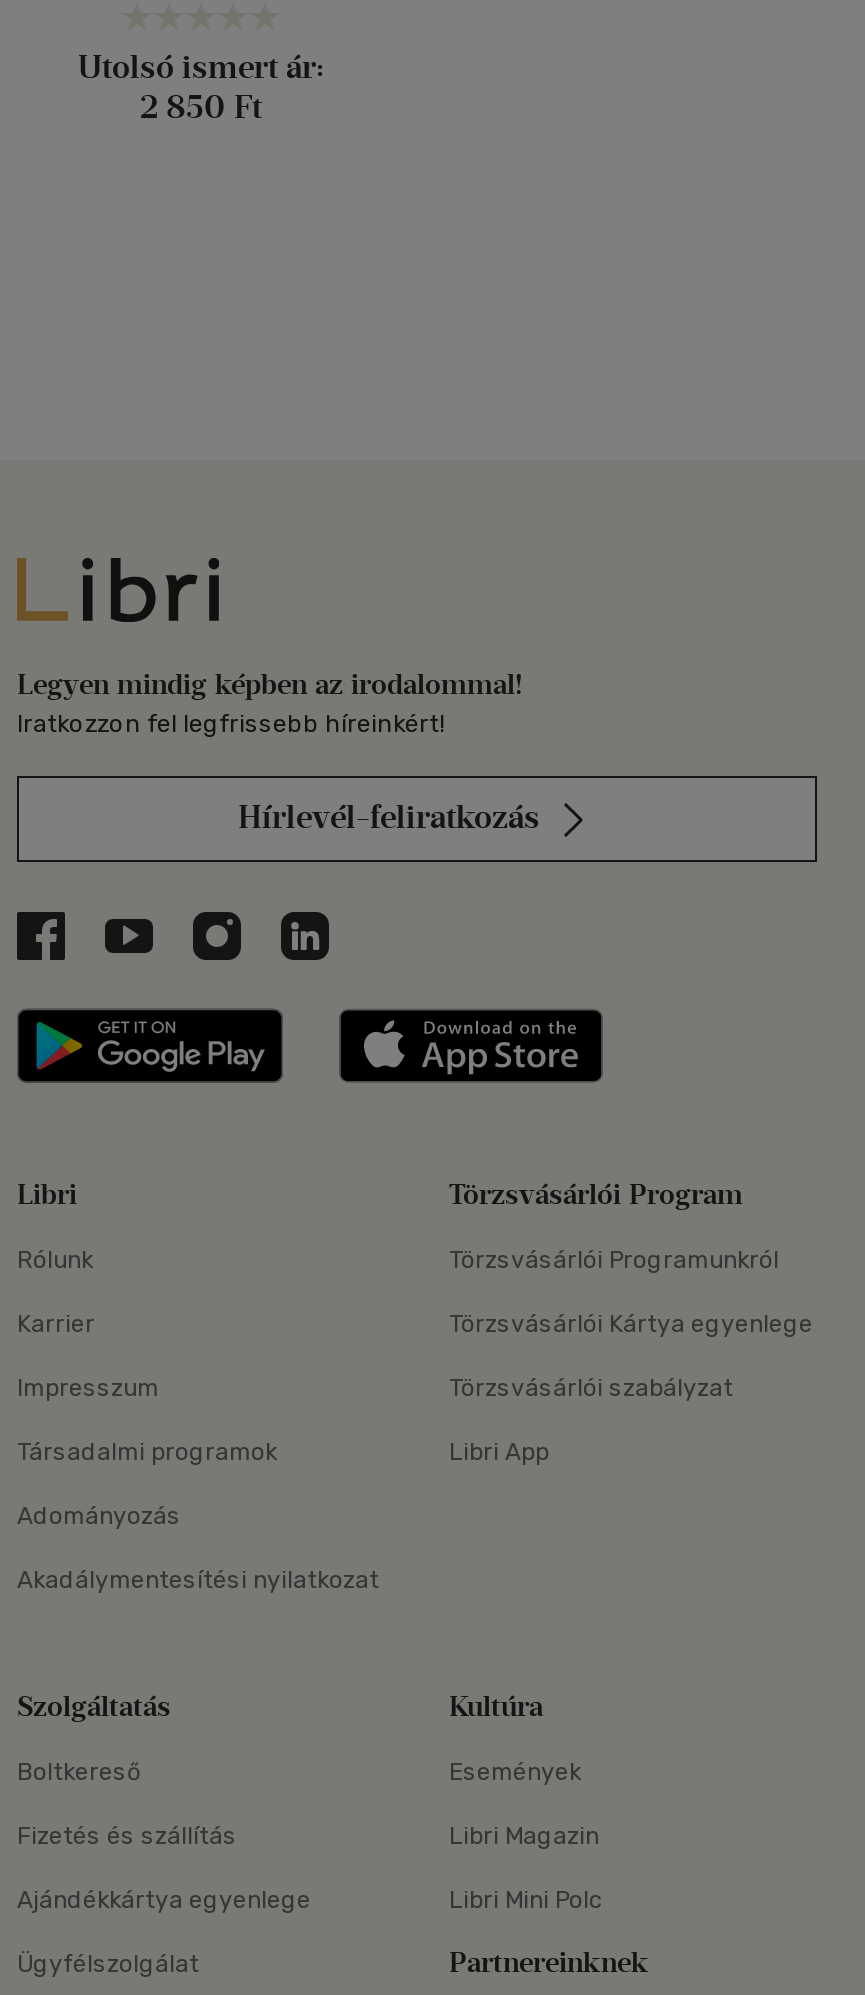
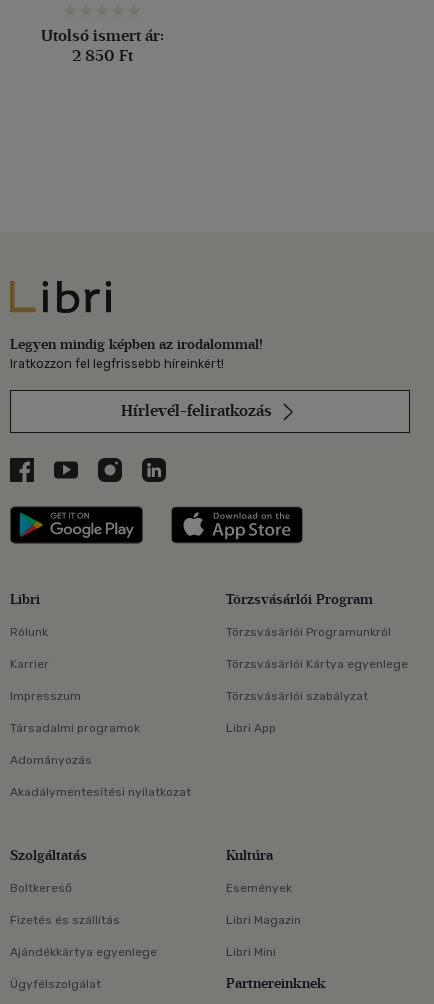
- Libri Mini Polc
+ Libri Mini
